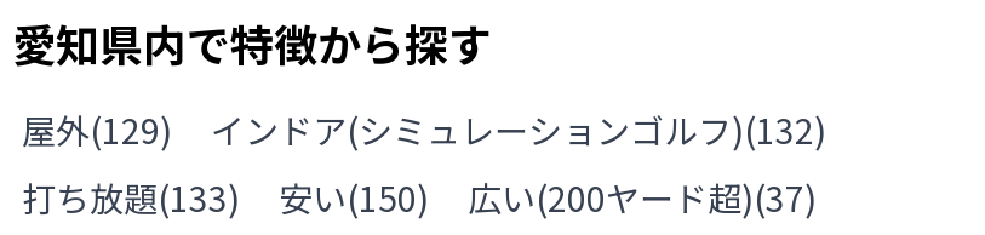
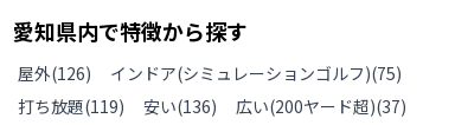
- 屋外(129)
+ 屋外(126)

- インドア(シミュレーションゴルフ)(132)
+ インドア(シミュレーションゴルフ)(75)

- 打ち放題(133)
+ 打ち放題(119)

- 安い(150)
+ 安い(136)
